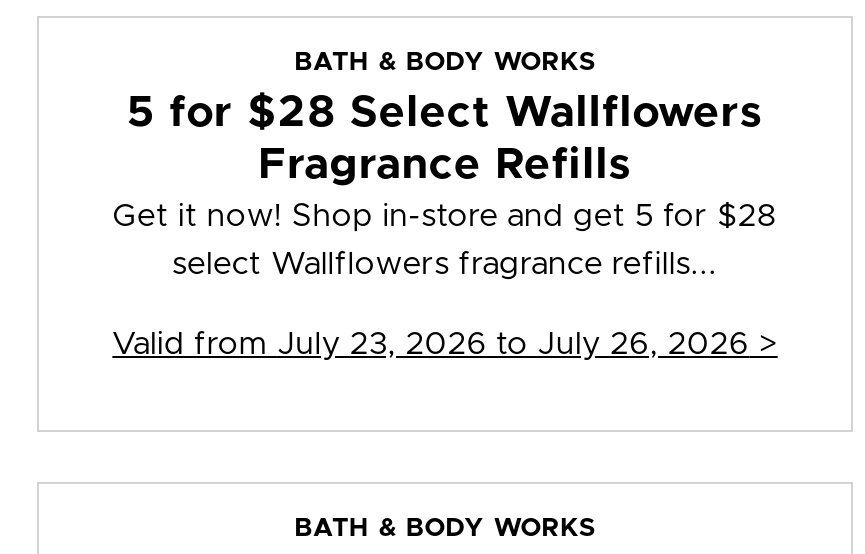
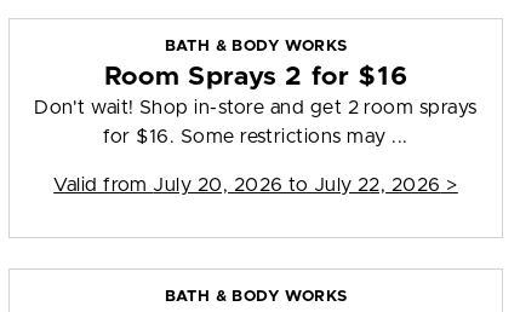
- 5 for $28 Select Wallflowers
- Fragrance Refills
- Get it now! Shop in-store and get 5 for $28
+ Room Sprays 2 for $16
+ Don't wait! Shop in-store and get 2 room sprays

- select Wallflowers fragrance refills...
+ for $16. Some restrictions may ...

- Valid from July 23, 2026 to July 26, 2026 >
+ Valid from July 20, 2026 to July 22, 2026 >
